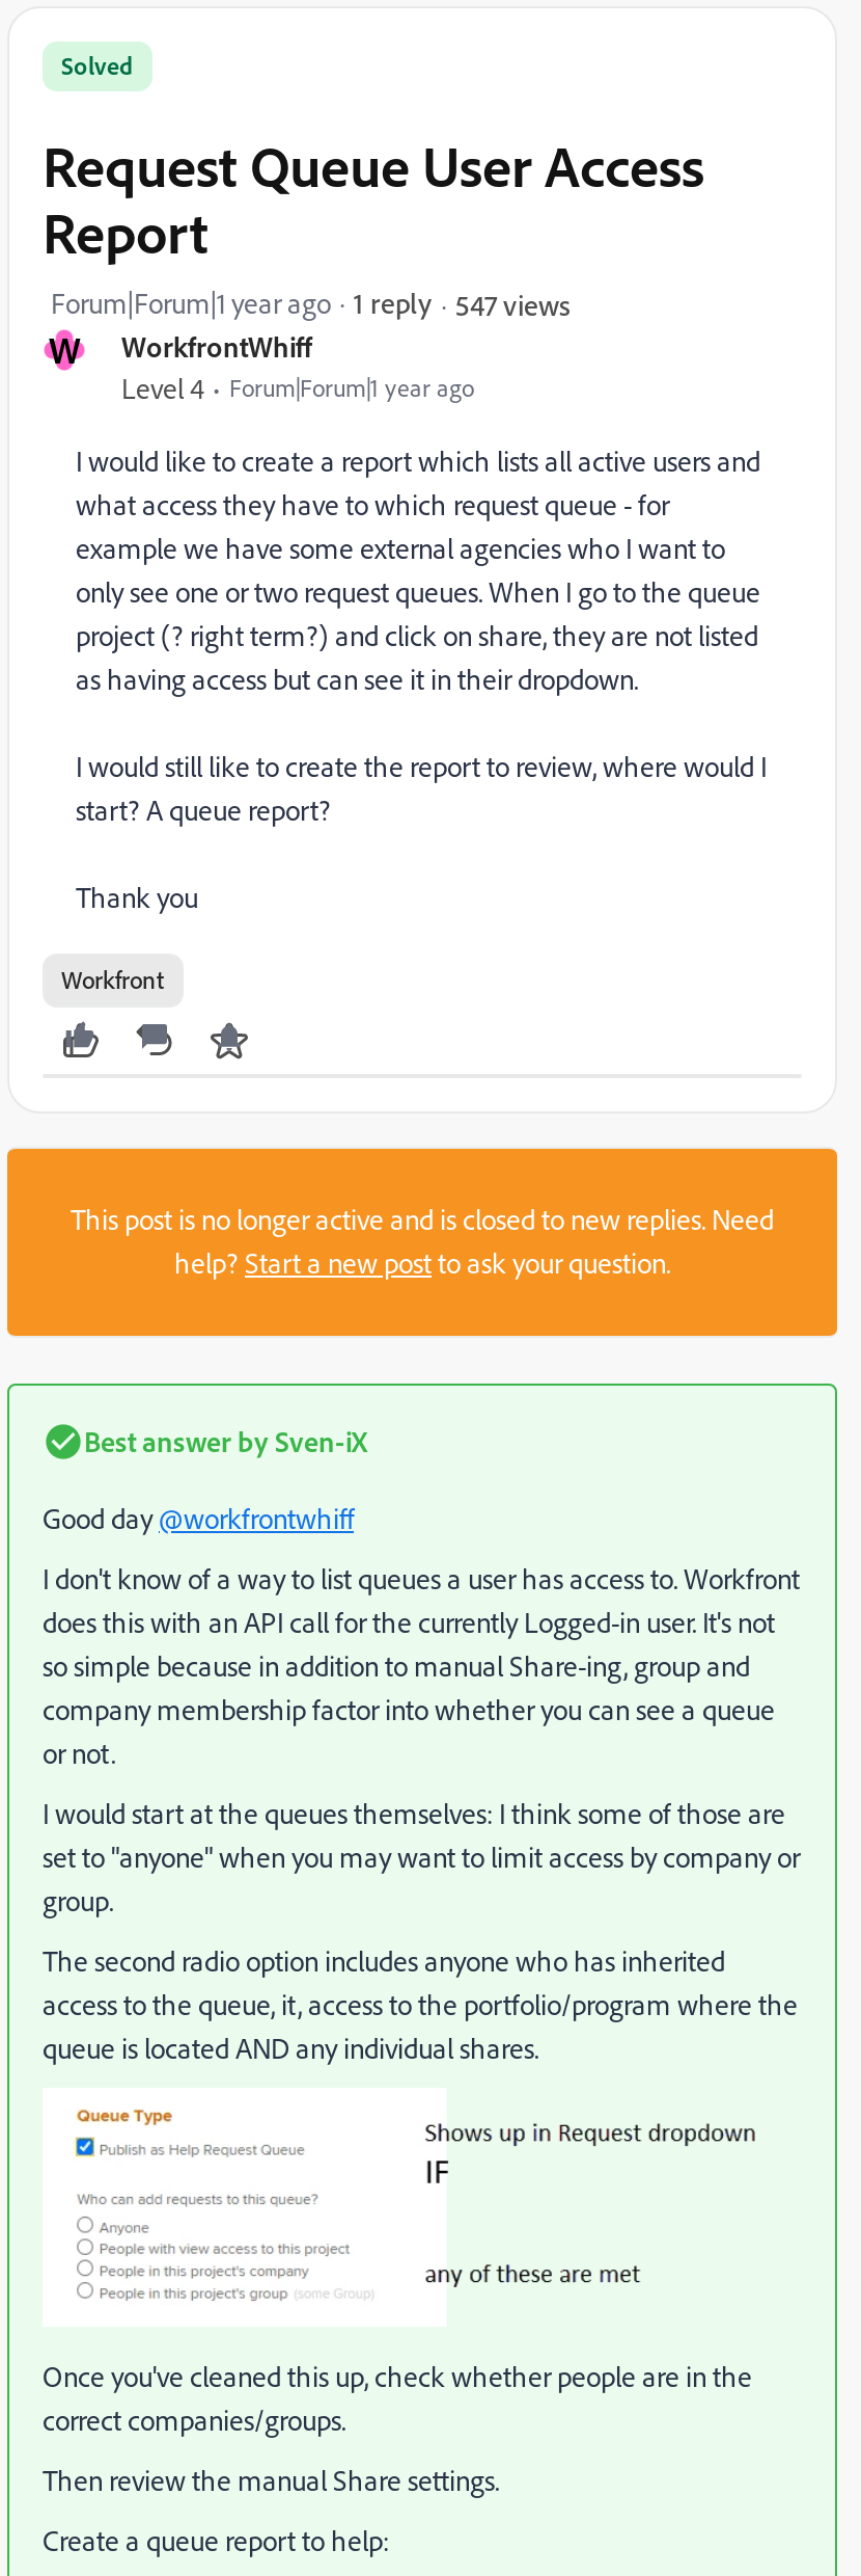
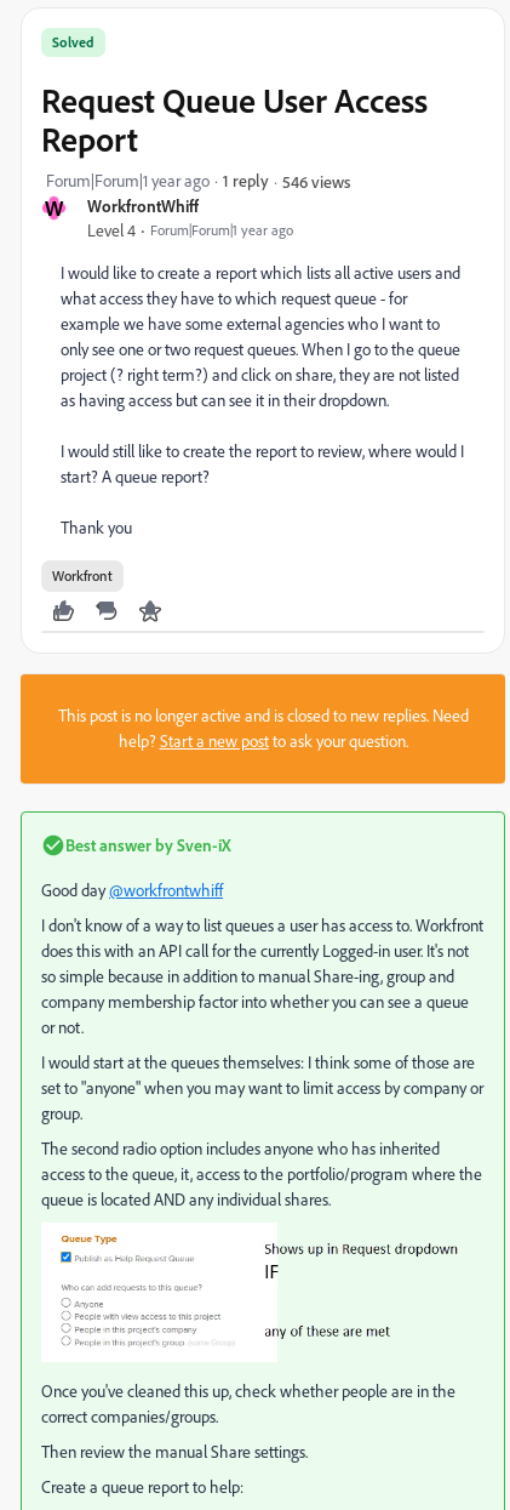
- 547 views
+ 546 views
